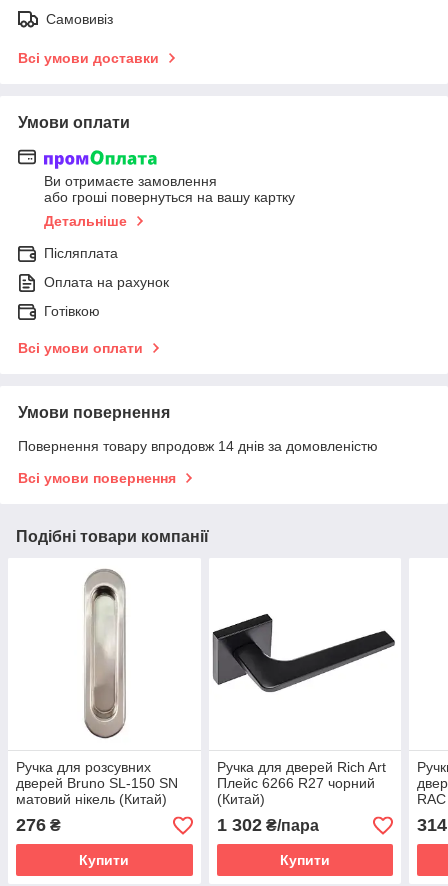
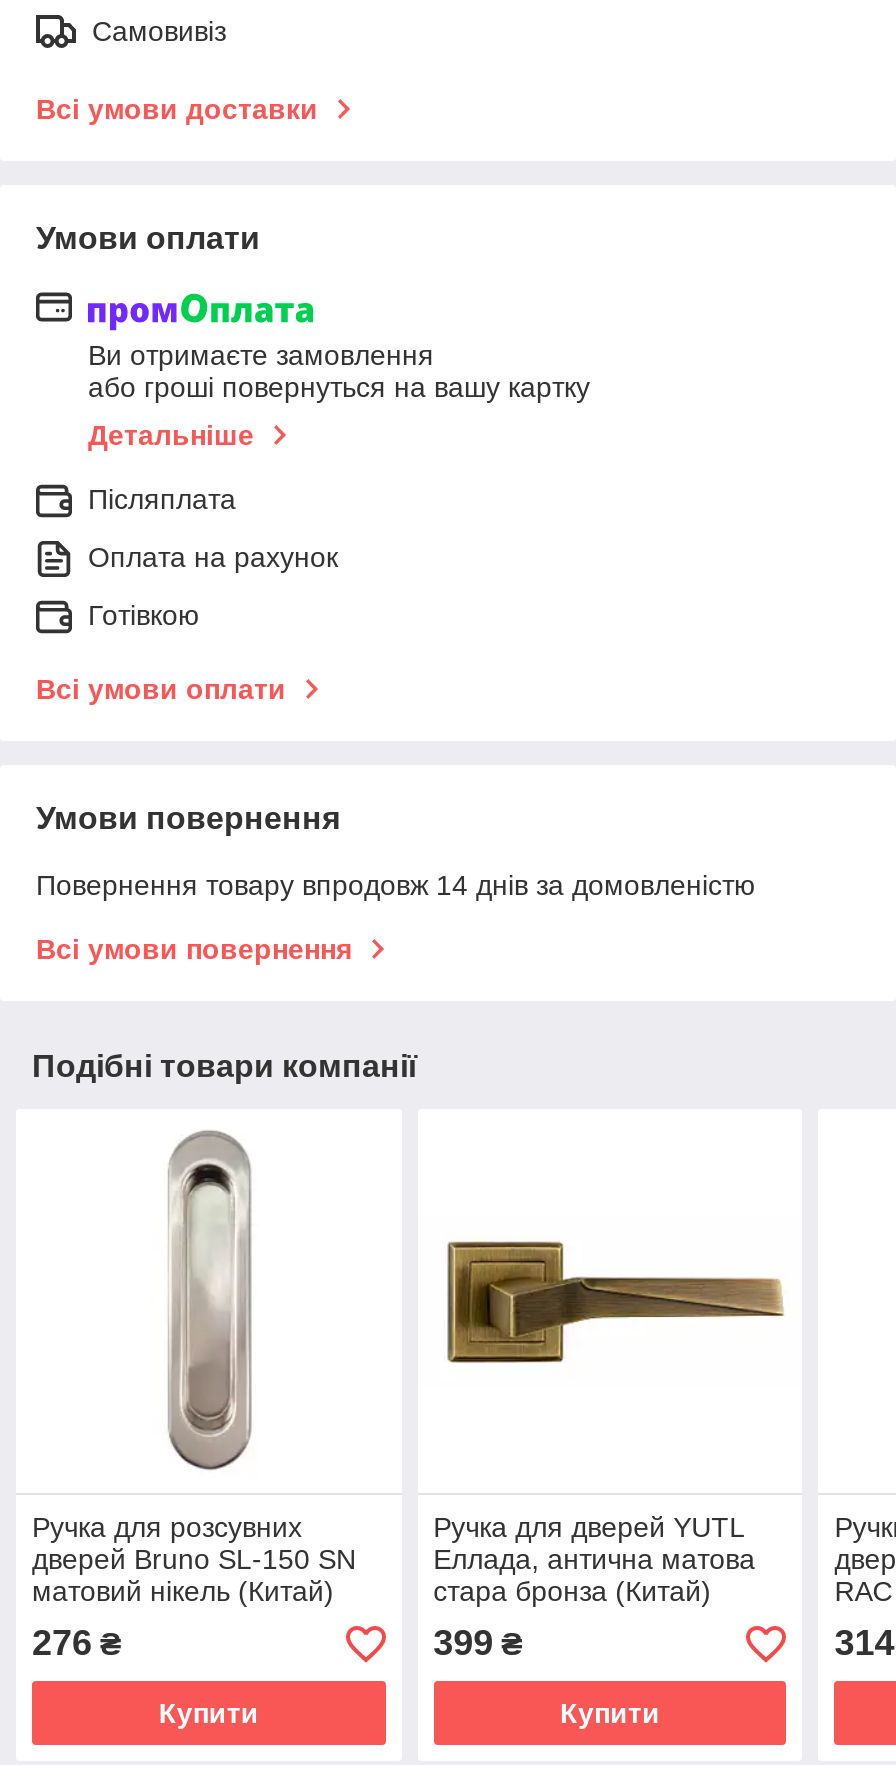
- [image]
+ [image]

- Ручка для дверей Rich Art
- Плейс 6266 R27 чорний
- (Китай)
- 1 302 ₴/пара
+ Ручка для дверей YUTL
+ Еллада, антична матова
+ стара бронза (Китай)
+ 399 ₴
